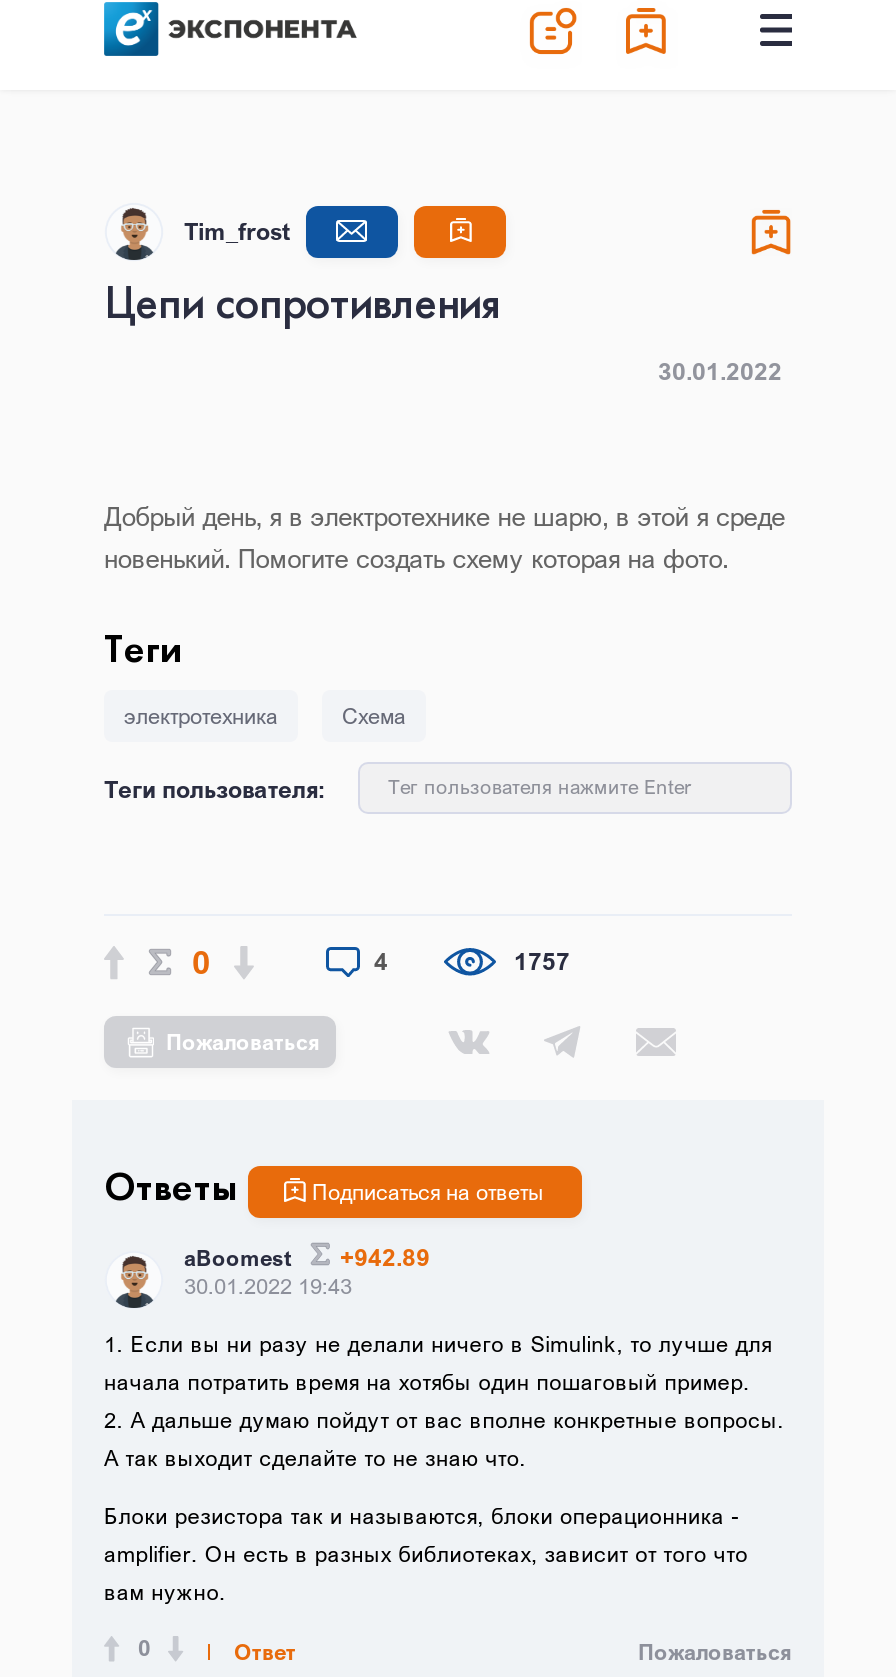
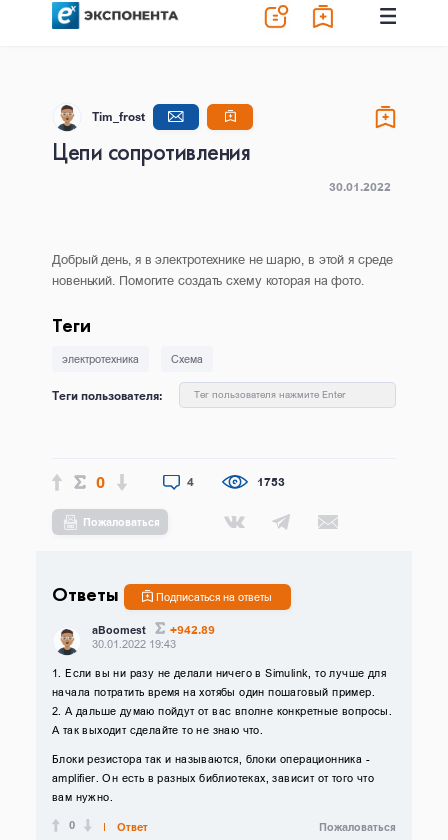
- 1757
+ 1753
